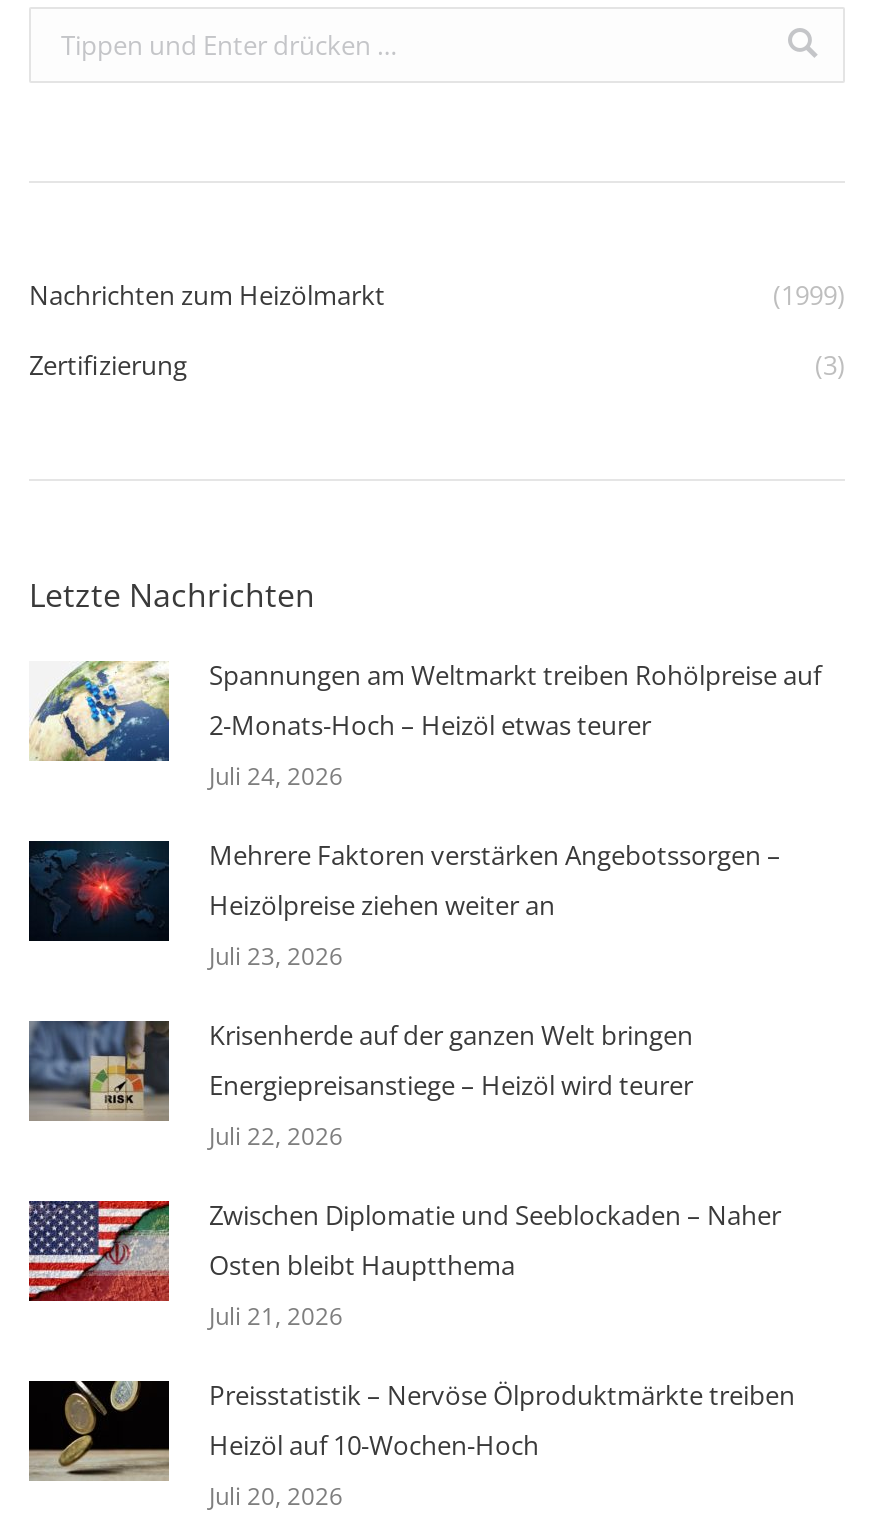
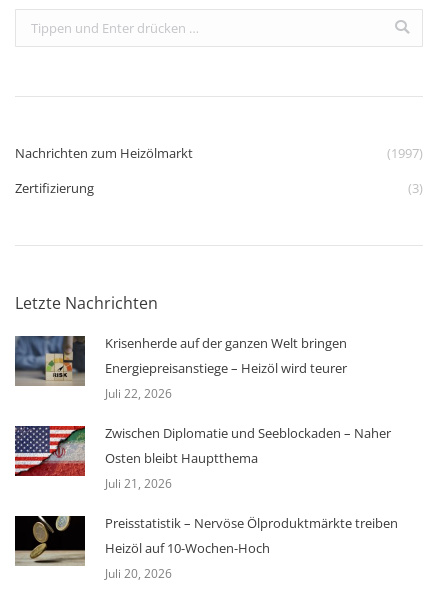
- (1999)
+ (1997)

- [image]
- Spannungen am Weltmarkt treiben Rohölpreise auf
- 2-Monats-Hoch – Heizöl etwas teurer
- Juli 24, 2026
- Mehrere Faktoren verstärken Angebotssorgen –
- Heizölpreise ziehen weiter an
- Juli 23, 2026

- [image]
